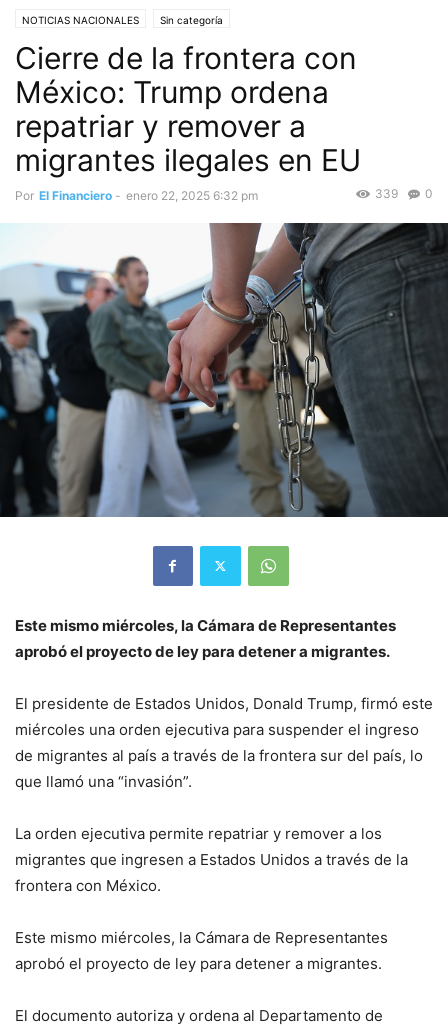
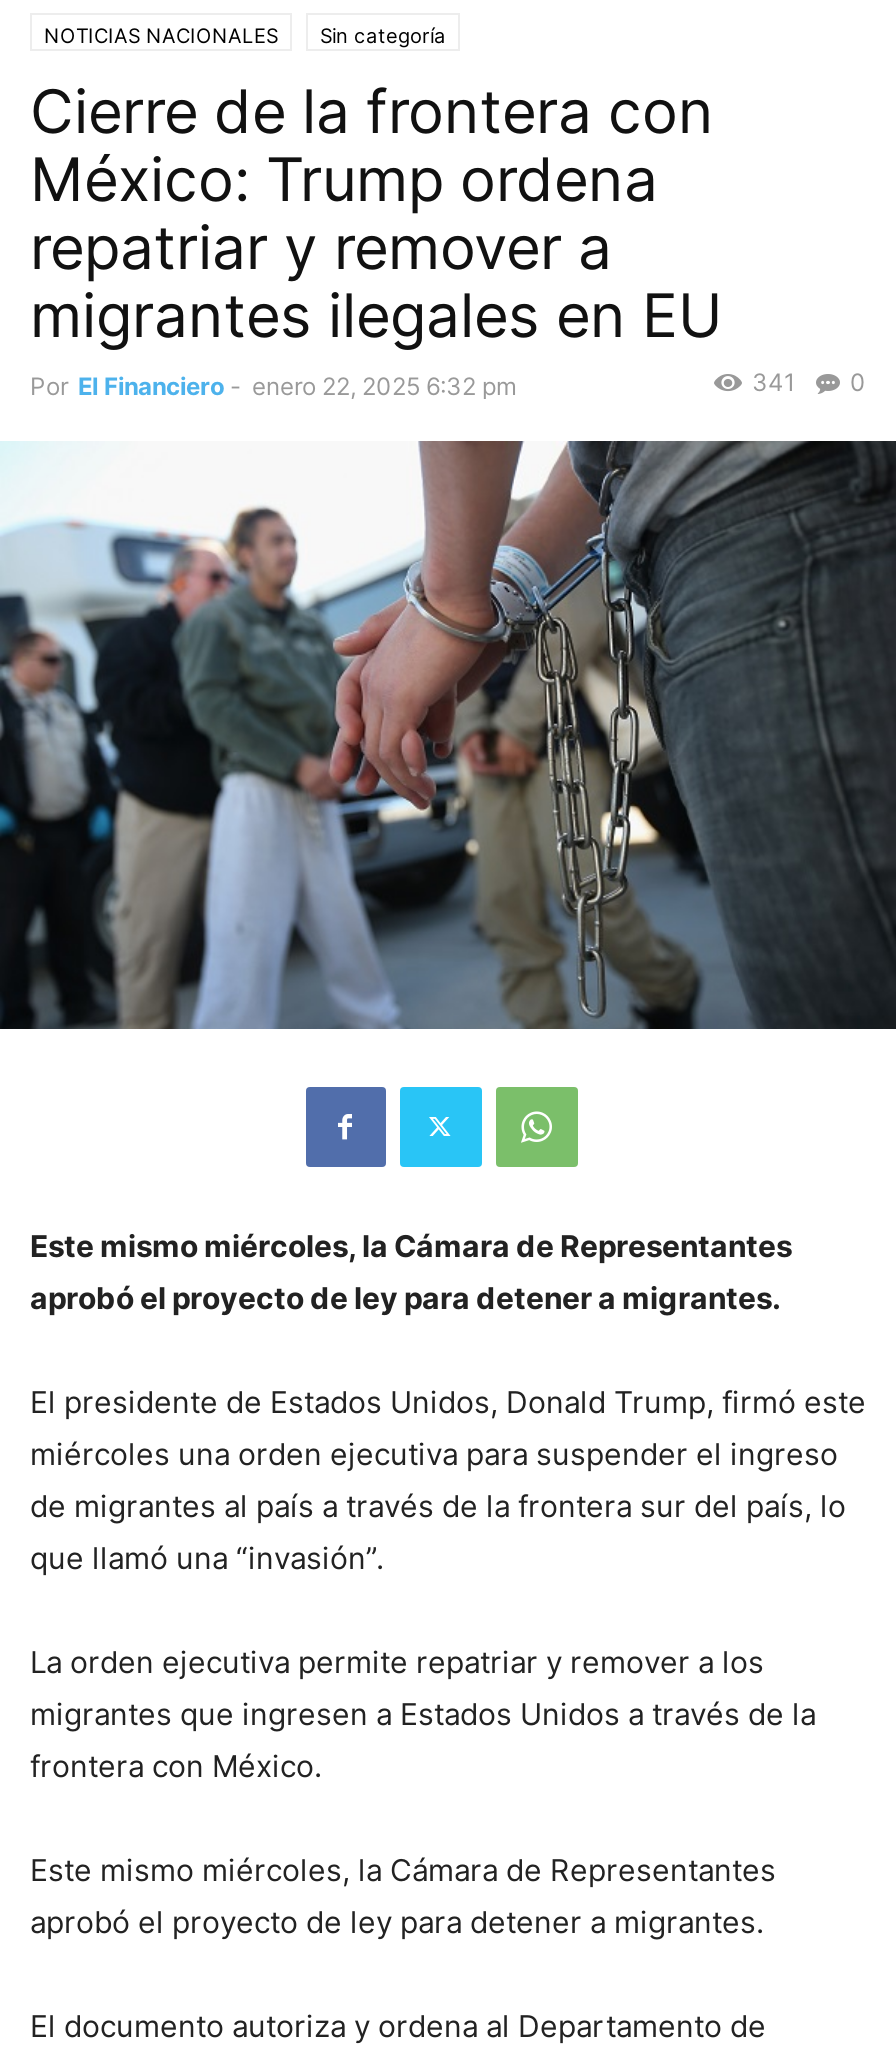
- 339 0
+ 341 0
